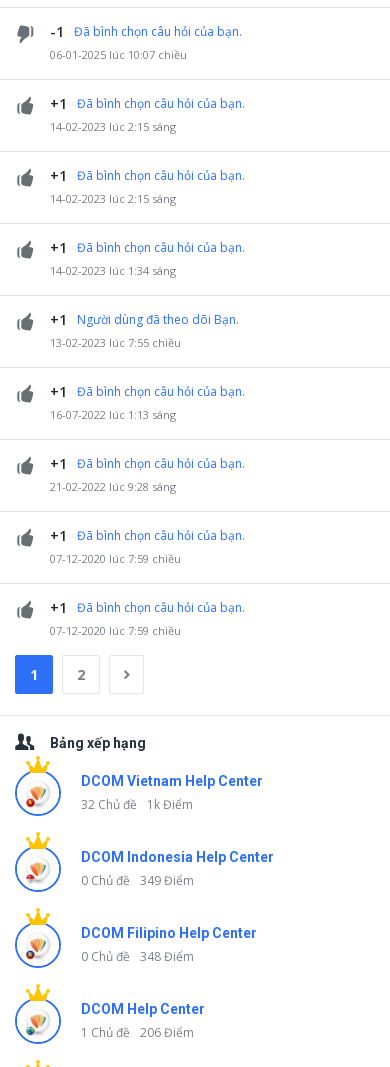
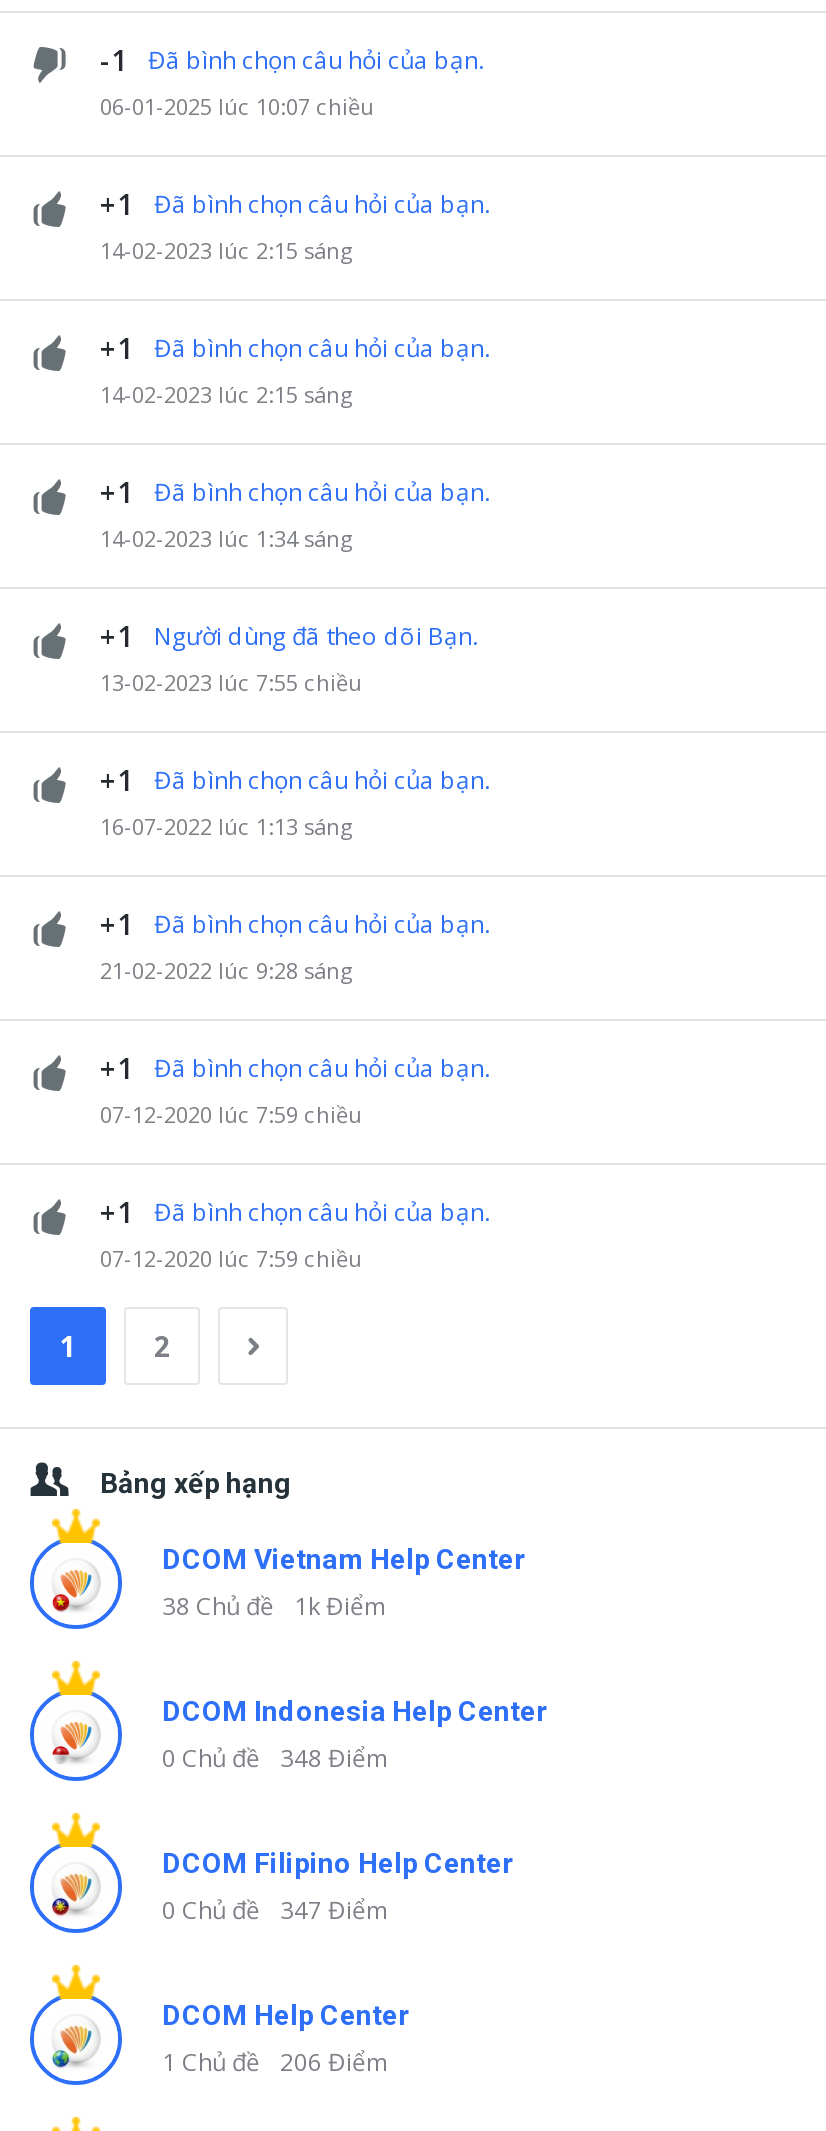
- 32 Chủ đề 1k Điểm
+ 38 Chủ đề 1k Điểm

- 0 Chủ đề 349 Điểm
+ 0 Chủ đề 348 Điểm

- 0 Chủ đề 348 Điểm
+ 0 Chủ đề 347 Điểm
